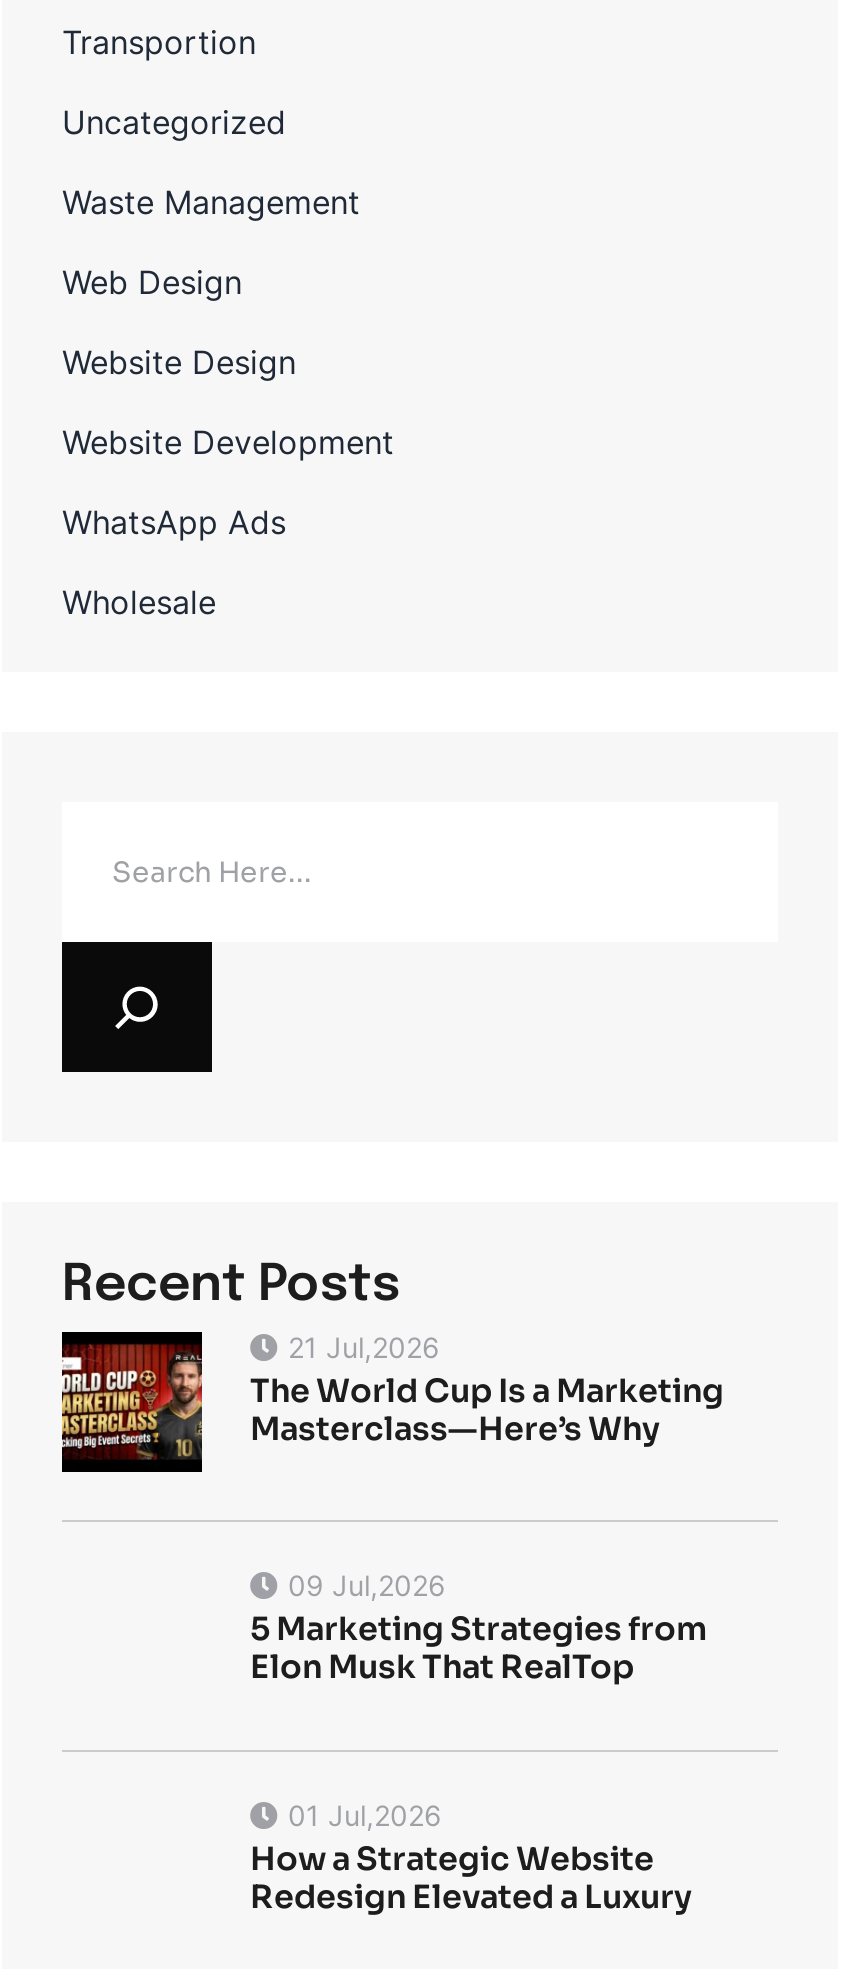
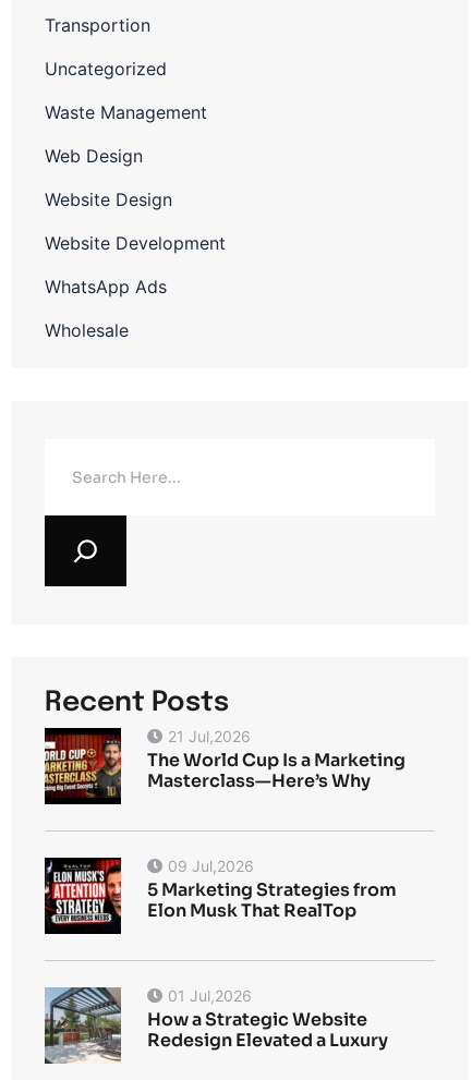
+ [image]

+ [image]
